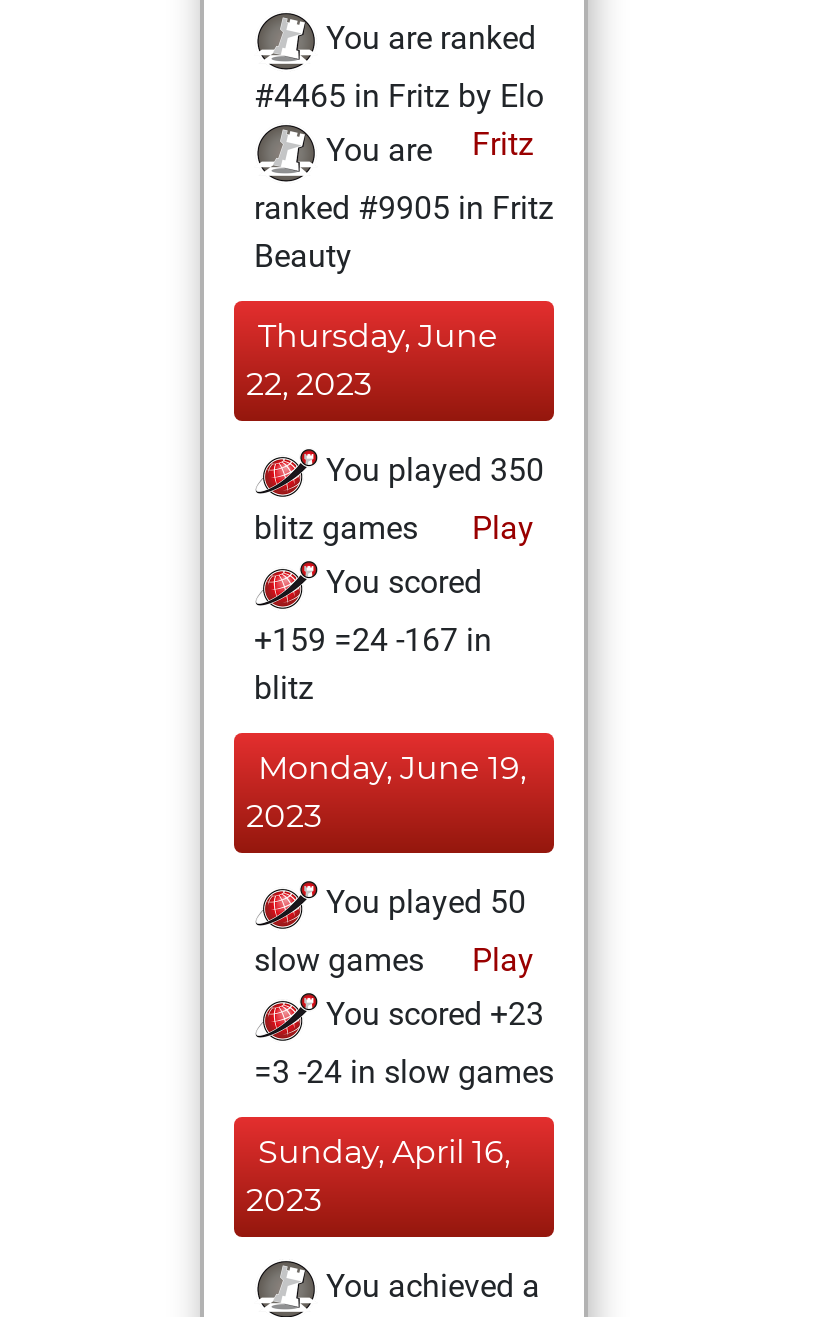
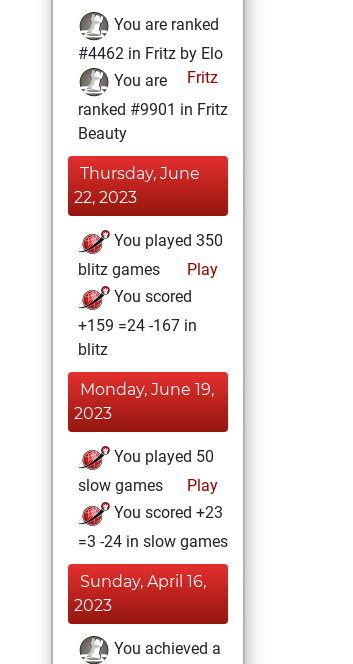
- #4465 in Fritz by Elo
+ #4462 in Fritz by Elo

- ranked #9905 in Fritz
+ ranked #9901 in Fritz
